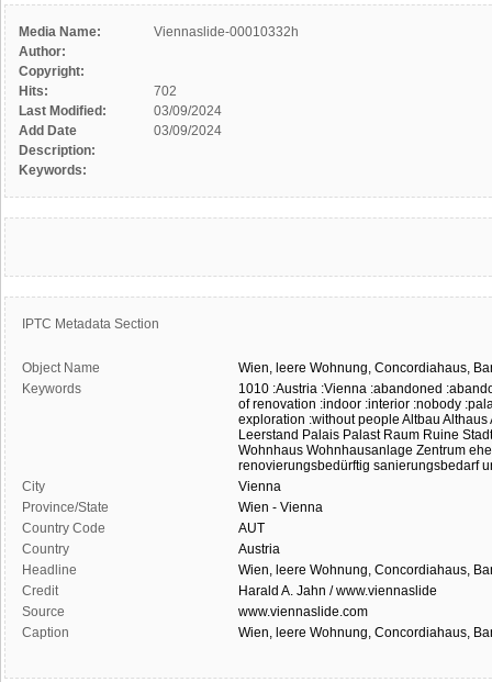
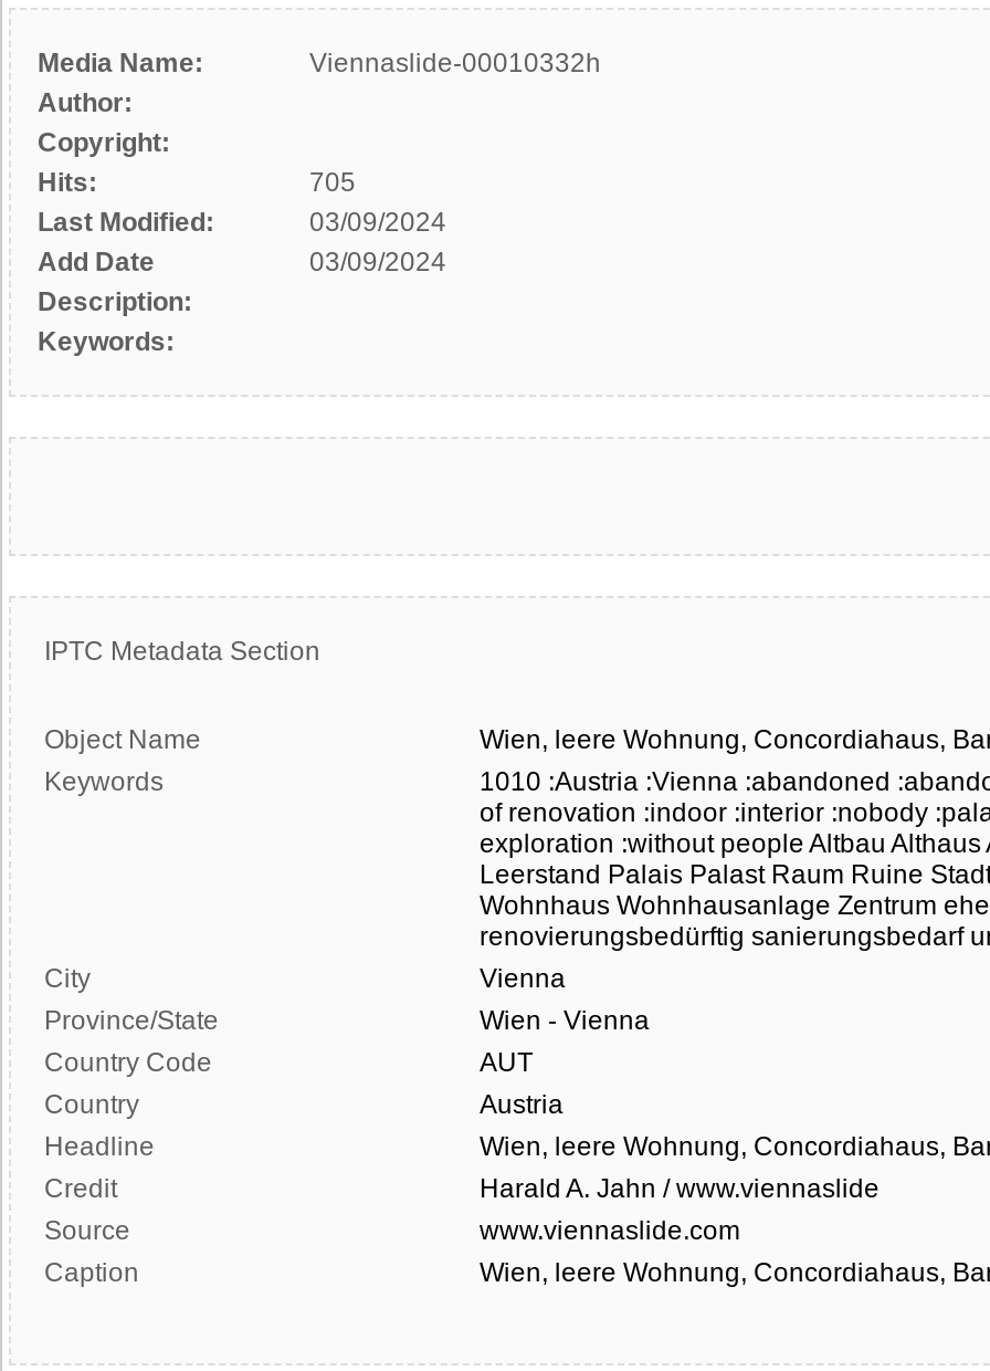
- 702
+ 705
